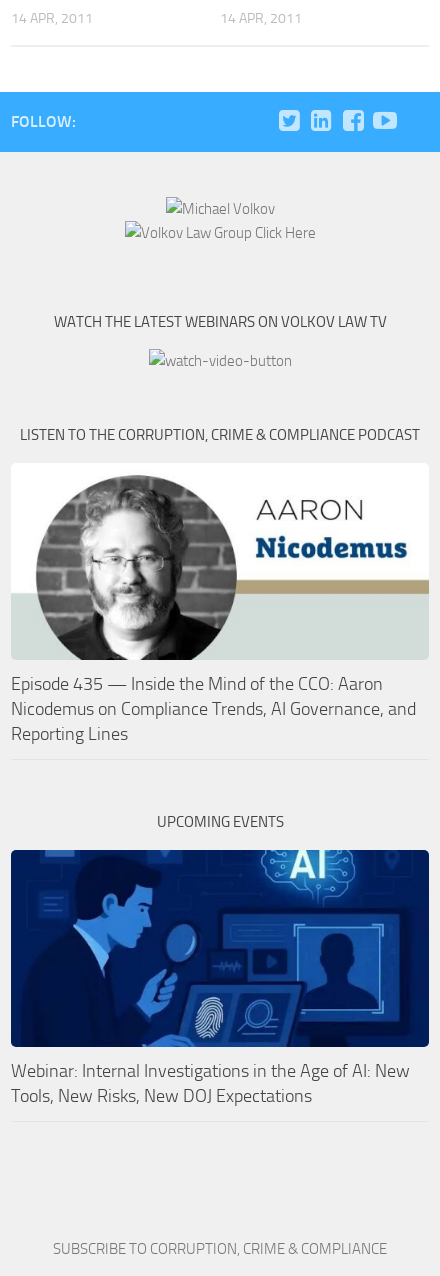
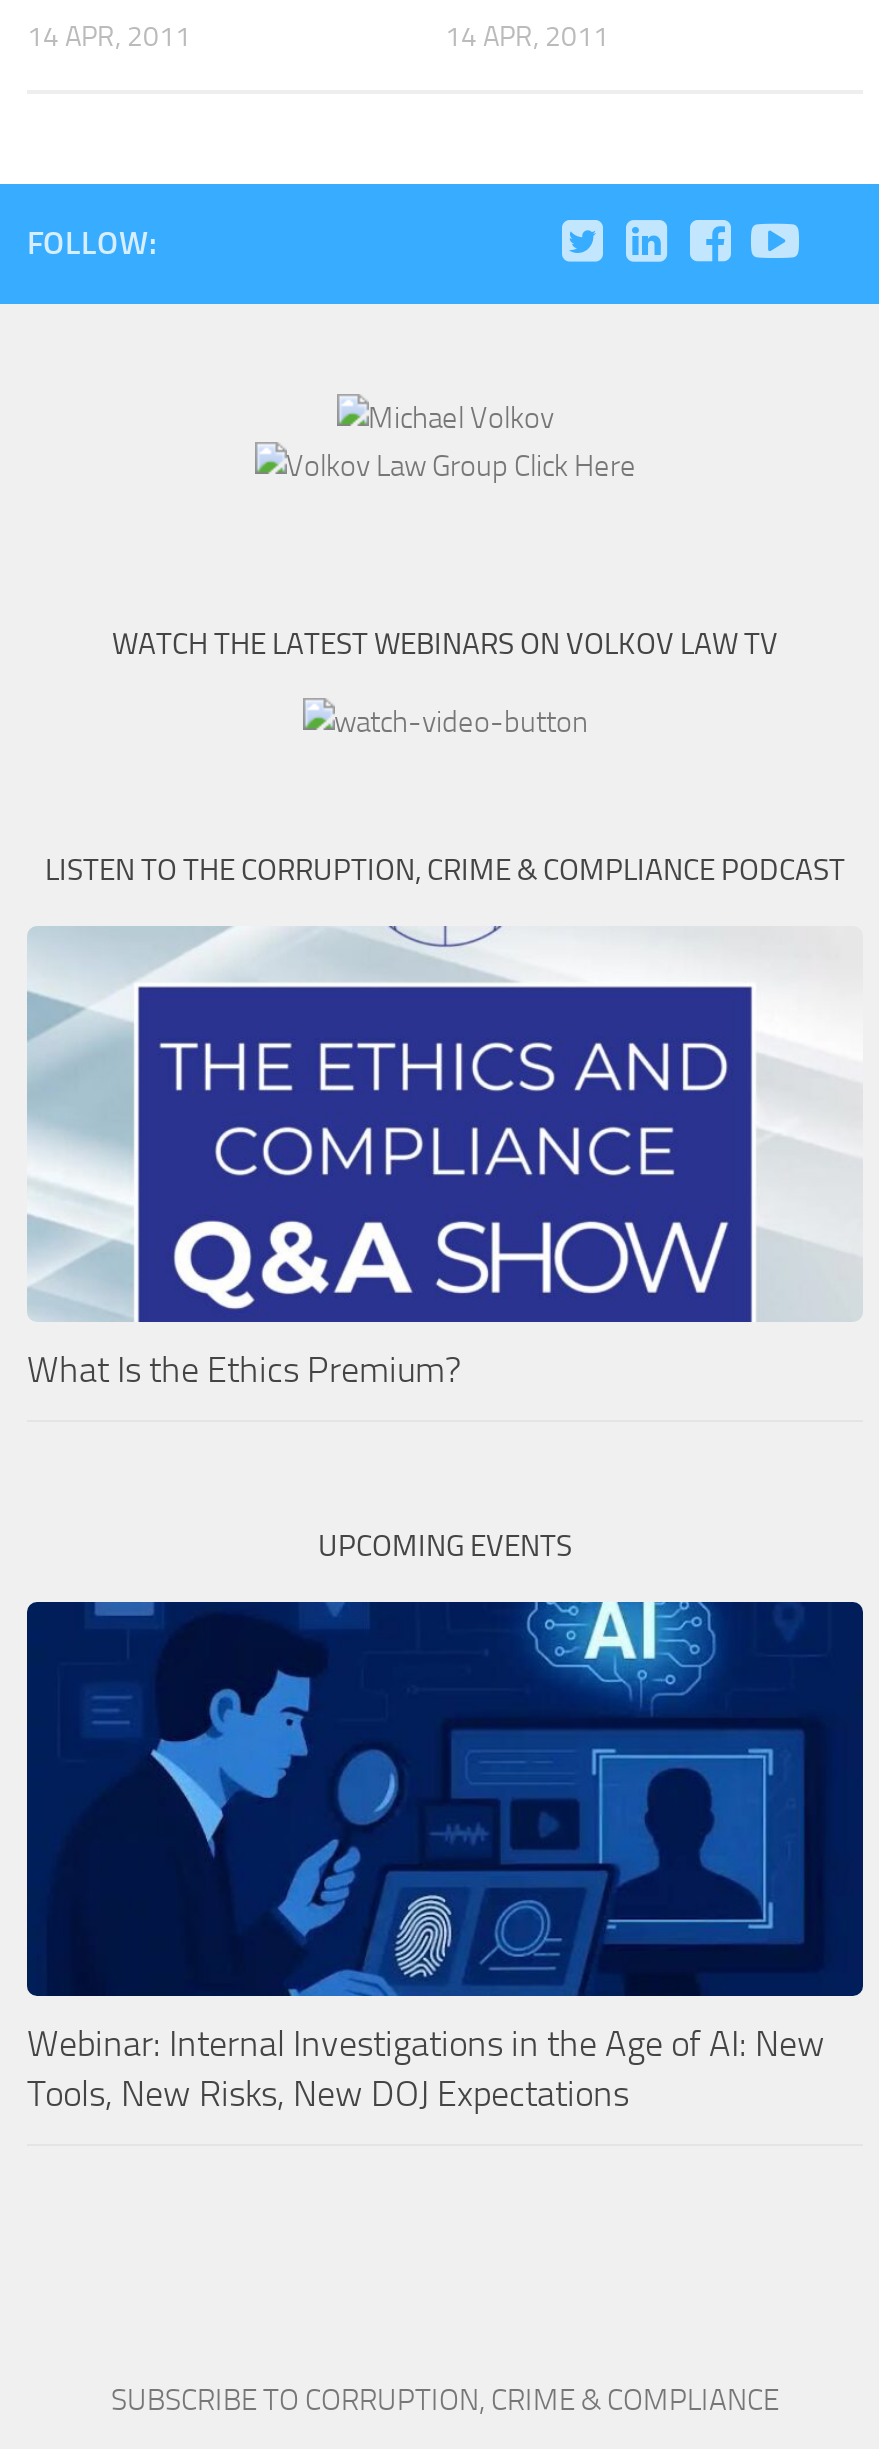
- [image]
+ [image]

- Episode 435 — Inside the Mind of the CCO: Aaron
- Nicodemus on Compliance Trends, AI Governance, and
- Reporting Lines
+ What Is the Ethics Premium?
